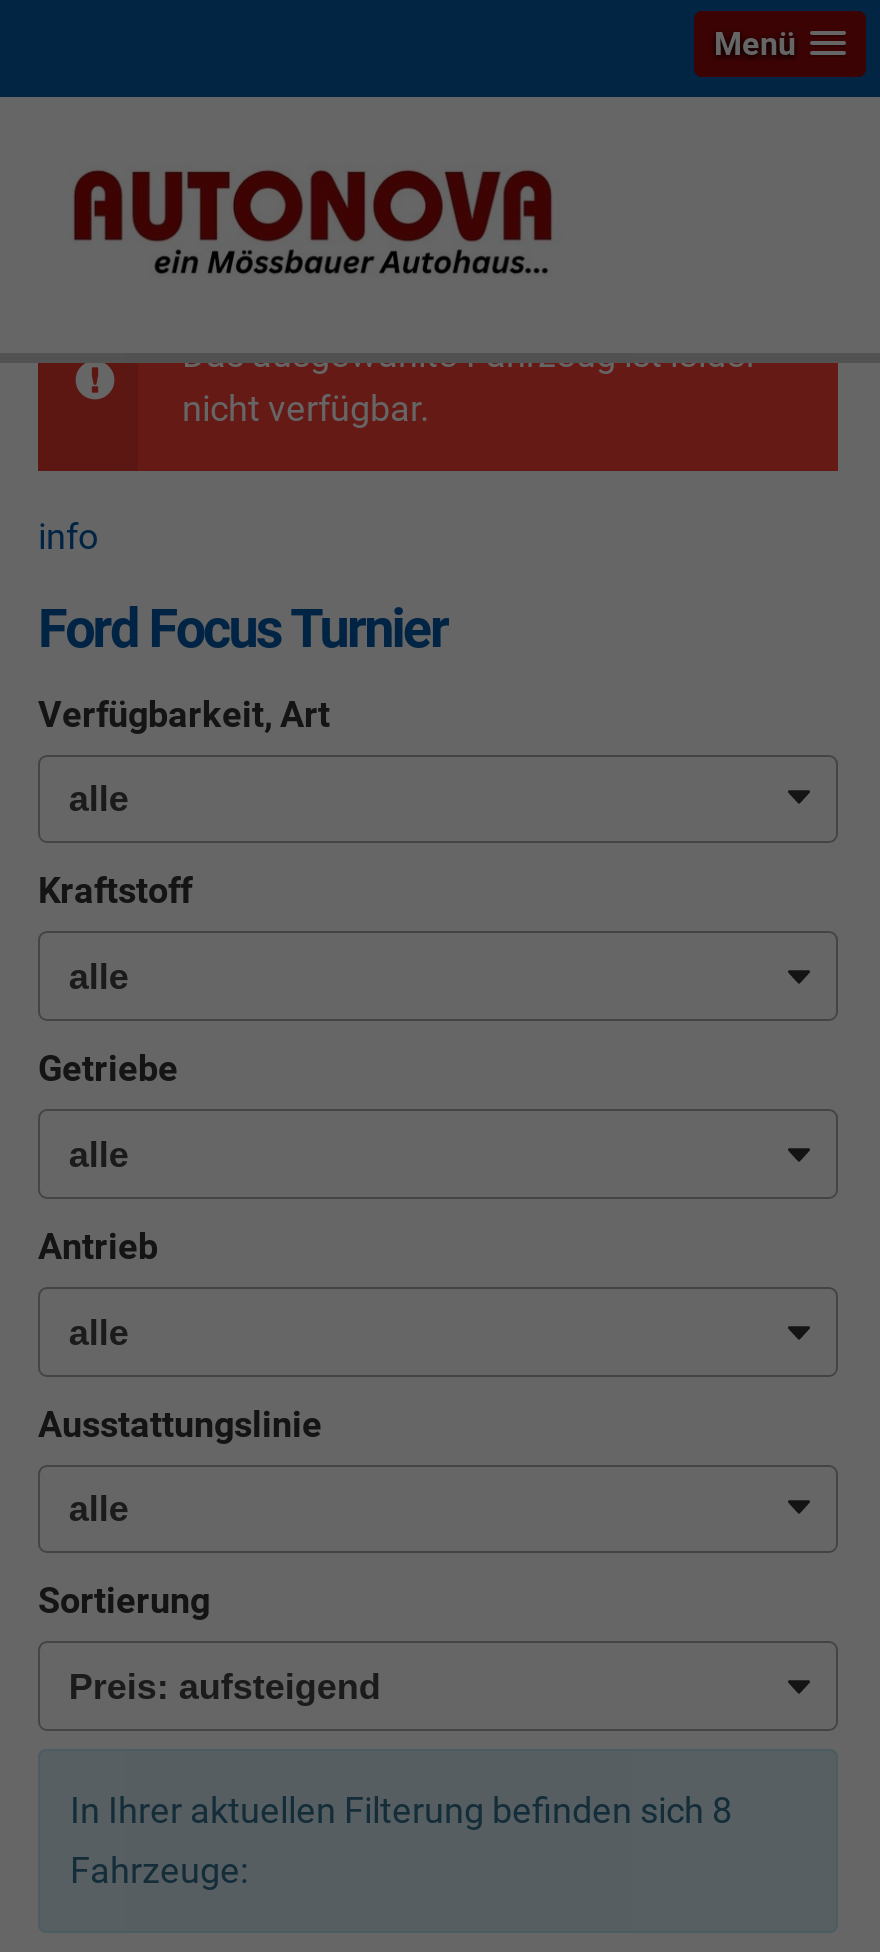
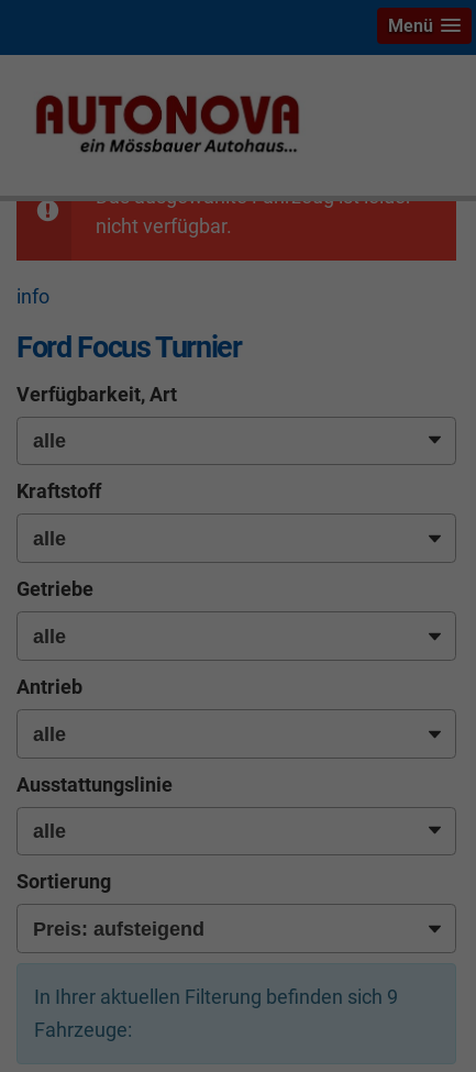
- In Ihrer aktuellen Filterung befinden sich 8
+ In Ihrer aktuellen Filterung befinden sich 9
